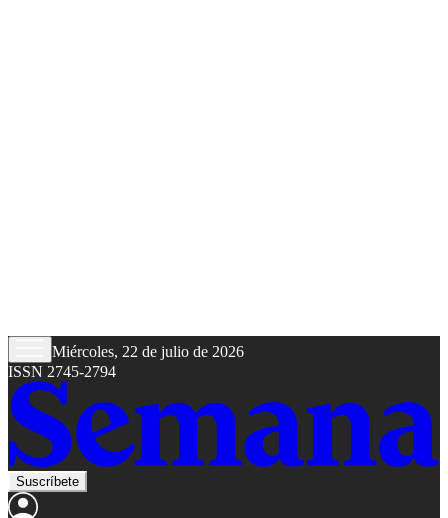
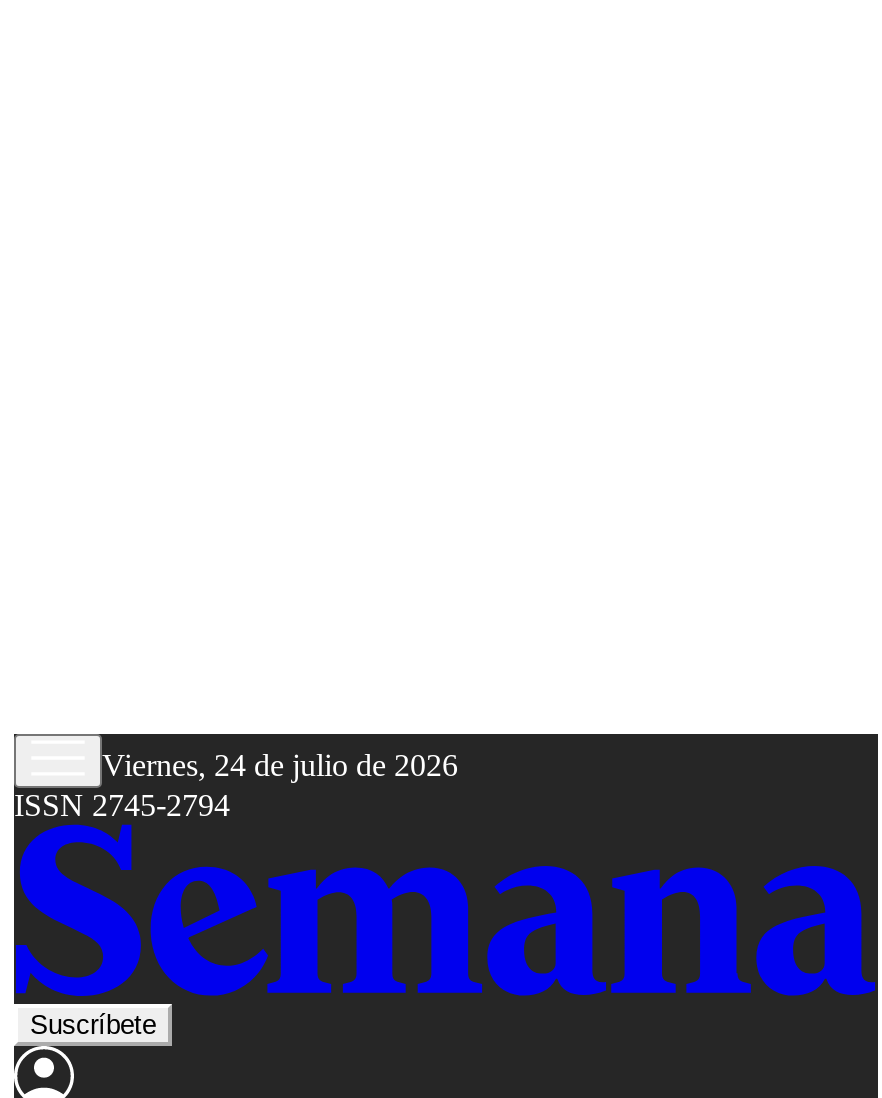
- Miércoles, 22 de julio de 2026
+ Viernes, 24 de julio de 2026
